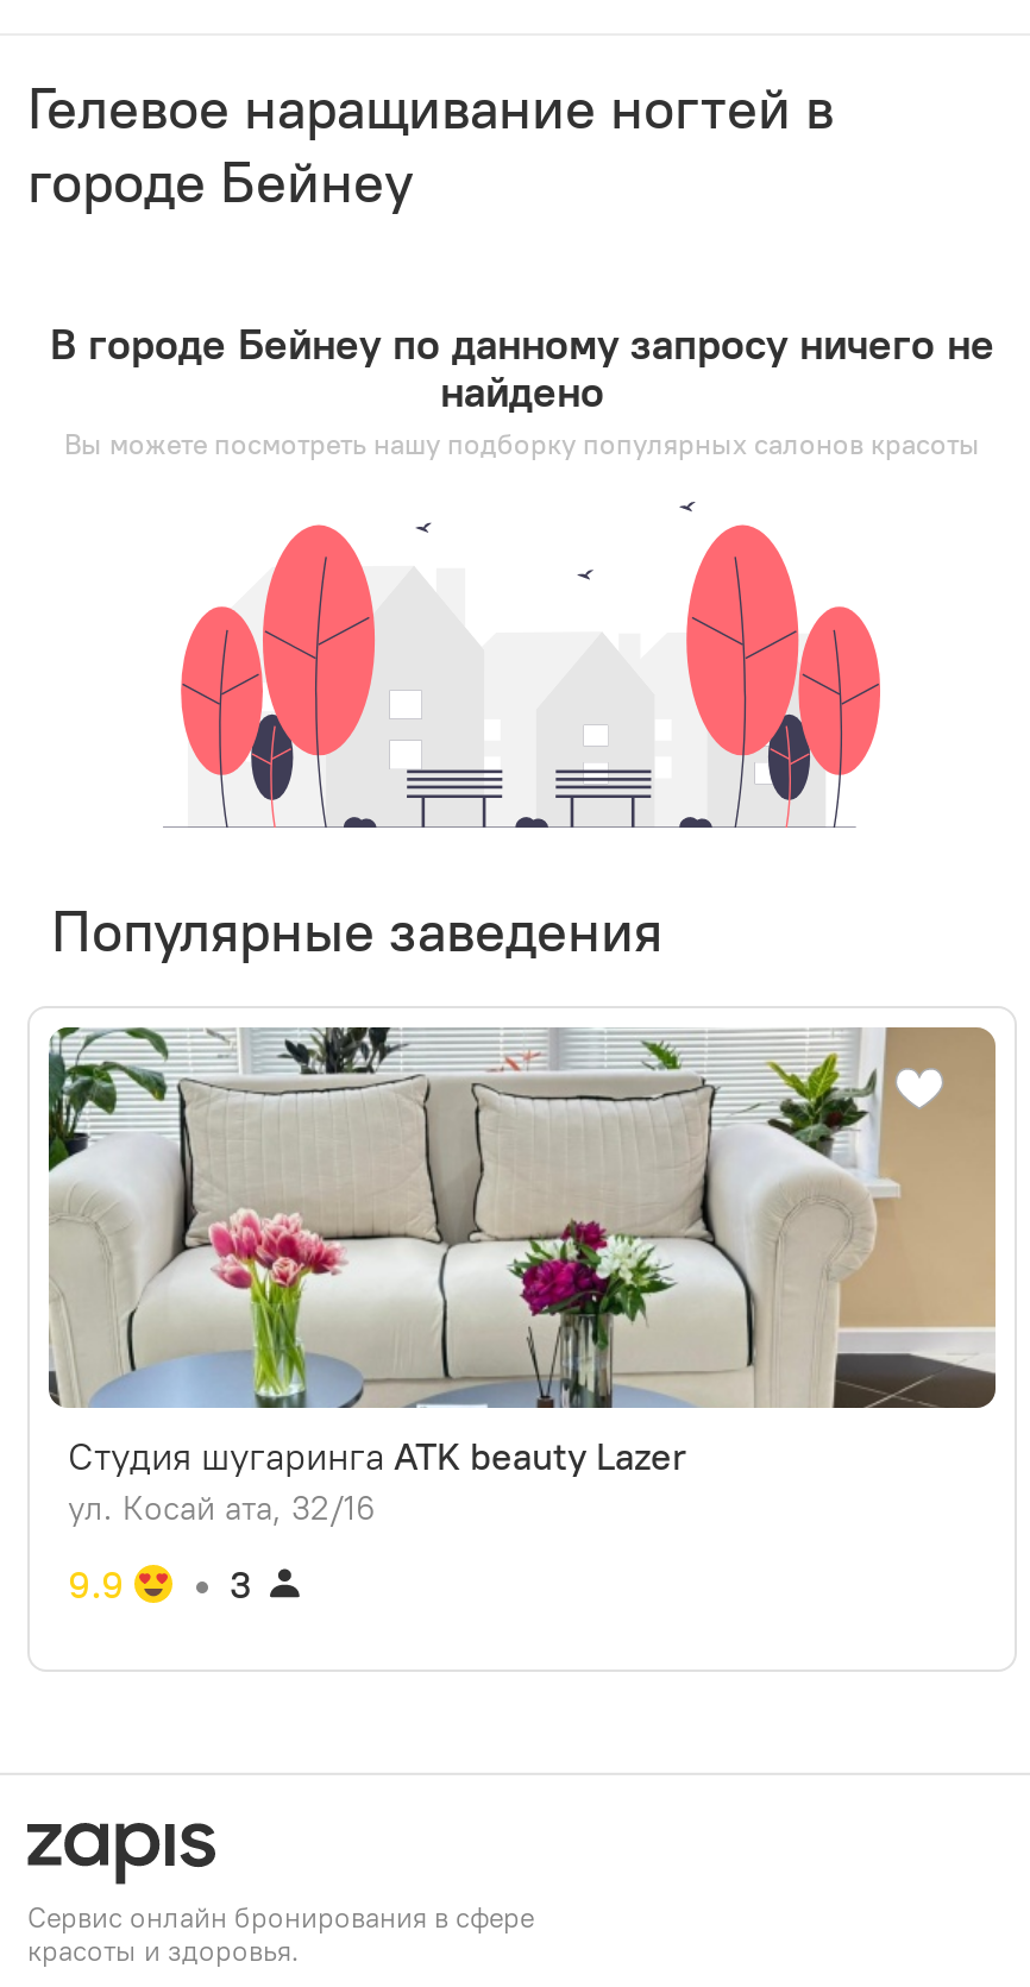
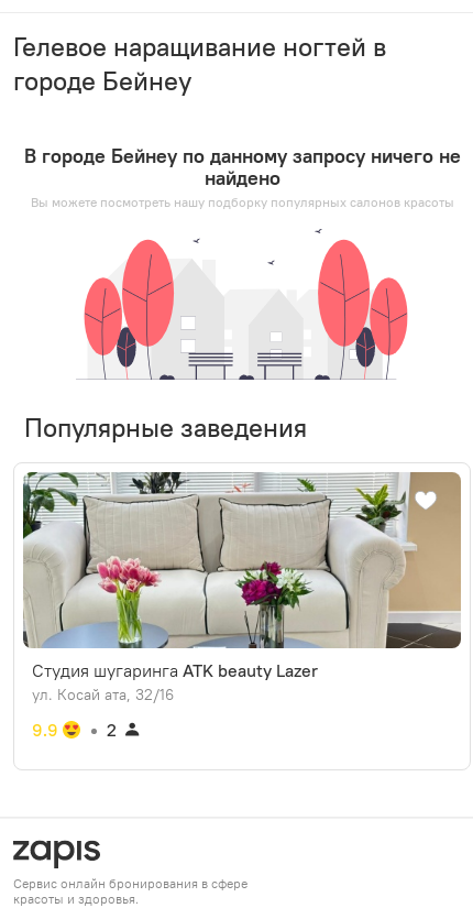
- 3
+ 2
